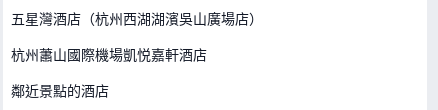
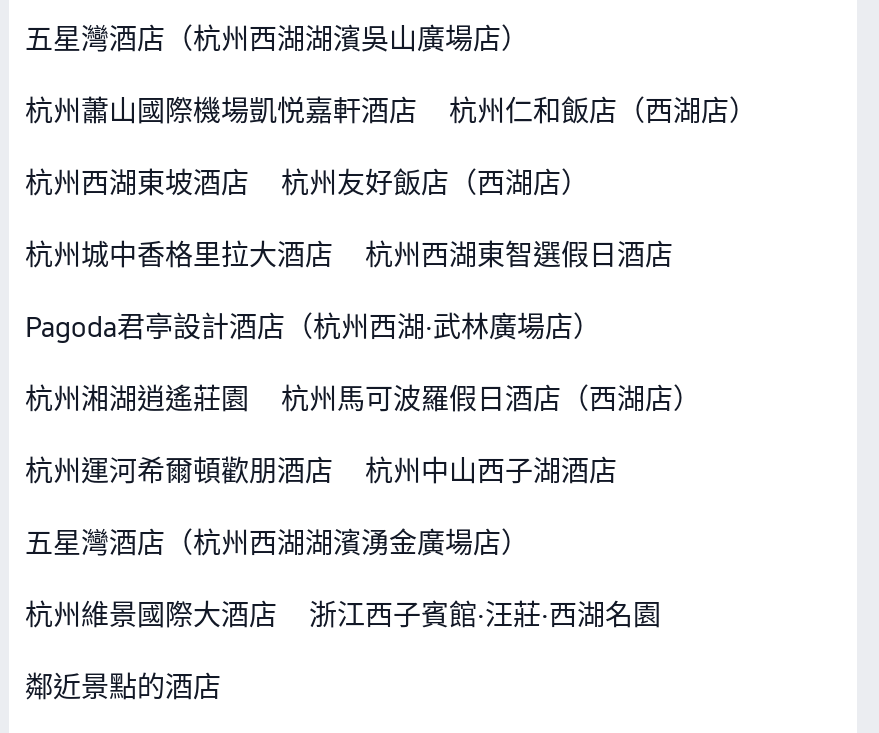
+ 杭州仁和飯店（西湖店）
+ 杭州西湖東坡酒店
+ 杭州友好飯店（西湖店）
+ 杭州城中香格里拉大酒店
+ 杭州西湖東智選假日酒店
+ Pagoda君亭設計酒店（杭州西湖·武林廣場店）
+ 杭州湘湖逍遙莊園
+ 杭州馬可波羅假日酒店（西湖店）
+ 杭州運河希爾頓歡朋酒店
+ 杭州中山西子湖酒店
+ 五星灣酒店（杭州西湖湖濱湧金廣場店）
+ 杭州維景國際大酒店
+ 浙江西子賓館·汪莊·西湖名園
